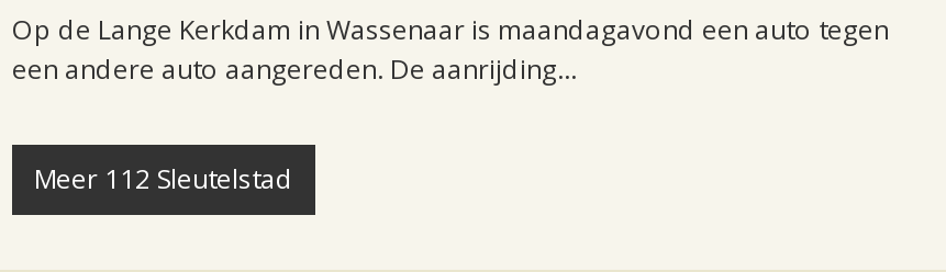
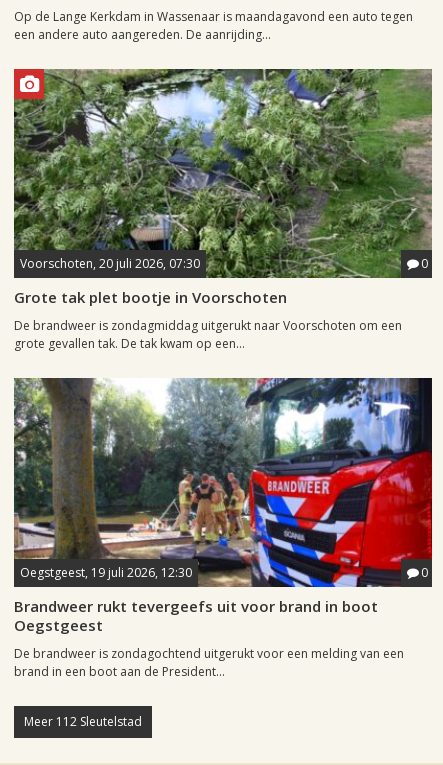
+ [image]
+ Voorschoten, 20 juli 2026, 07:30
+ 0
+ Grote tak plet bootje in Voorschoten
+ De brandweer is zondagmiddag uitgerukt naar Voorschoten om een
+ grote gevallen tak. De tak kwam op een...

+ [image]
+ Oegstgeest, 19 juli 2026, 12:30
+ 0
+ Brandweer rukt tevergeefs uit voor brand in boot
+ Oegstgeest
+ De brandweer is zondagochtend uitgerukt voor een melding van een
+ brand in een boot aan de President...
